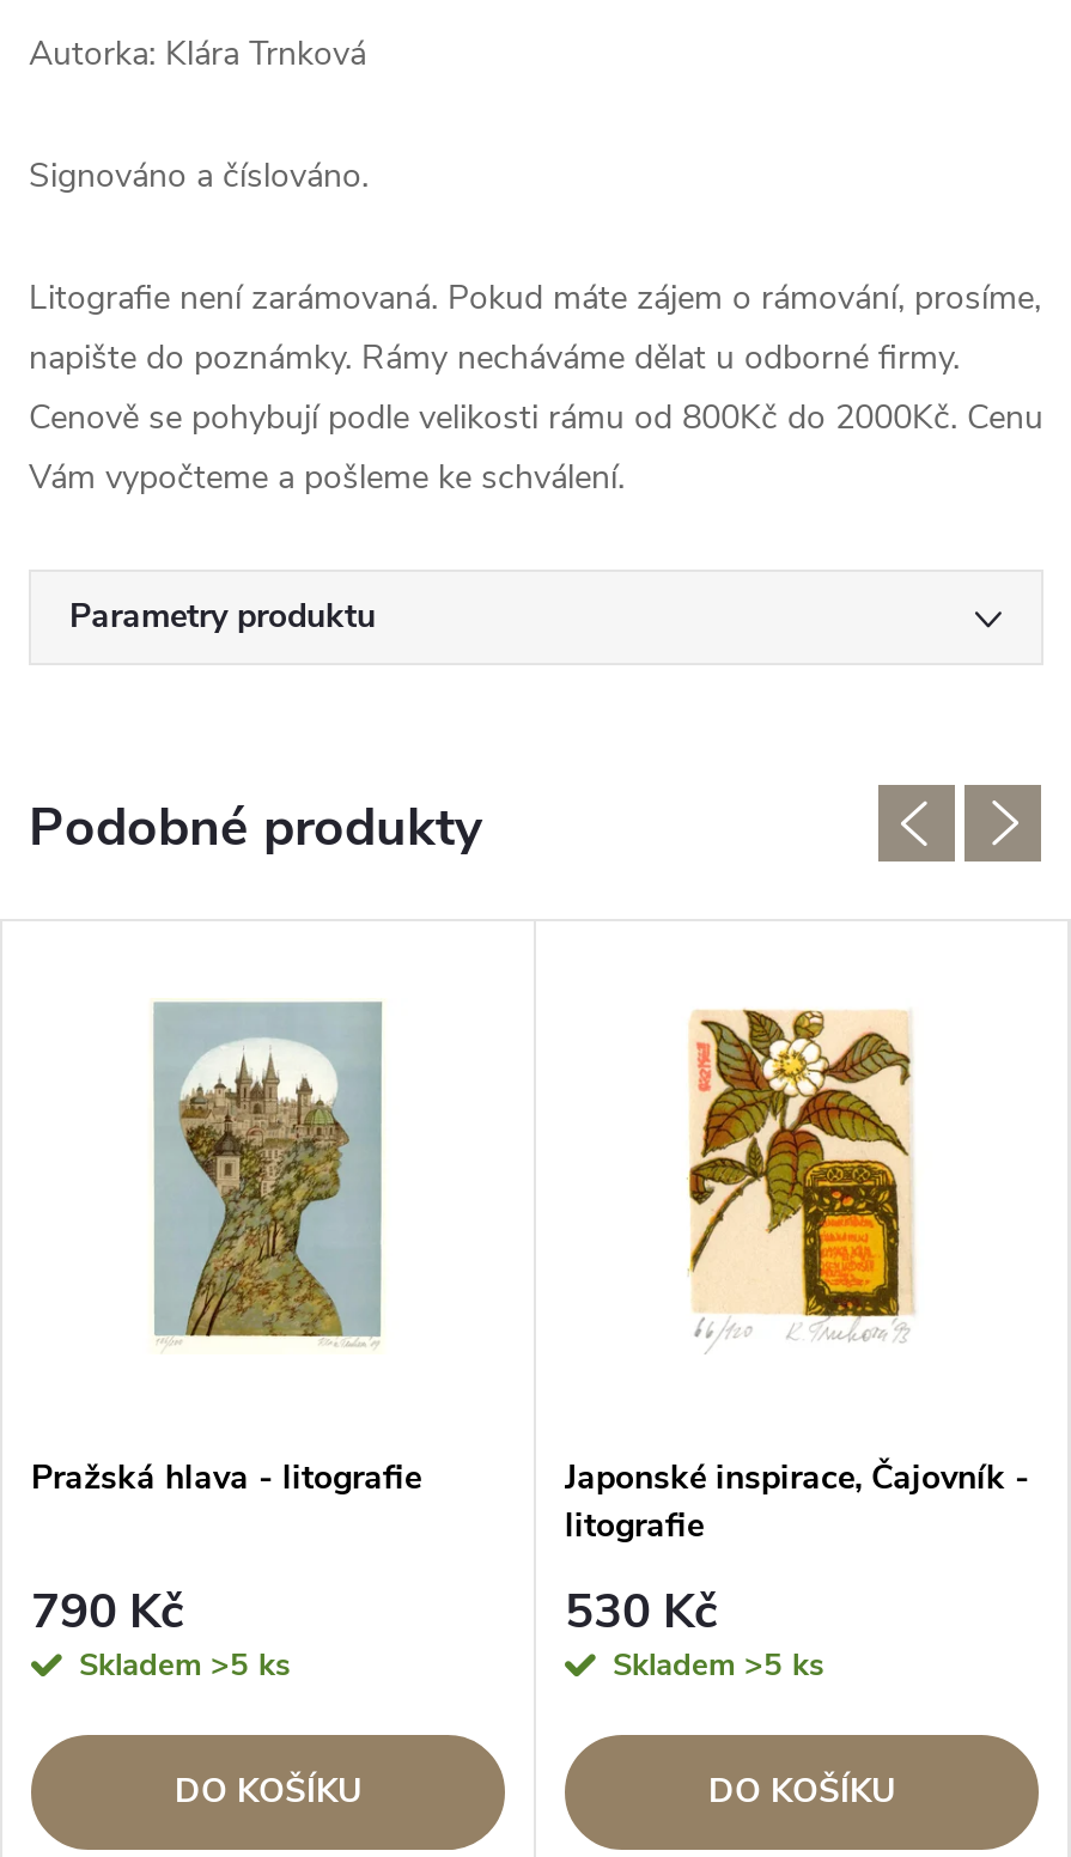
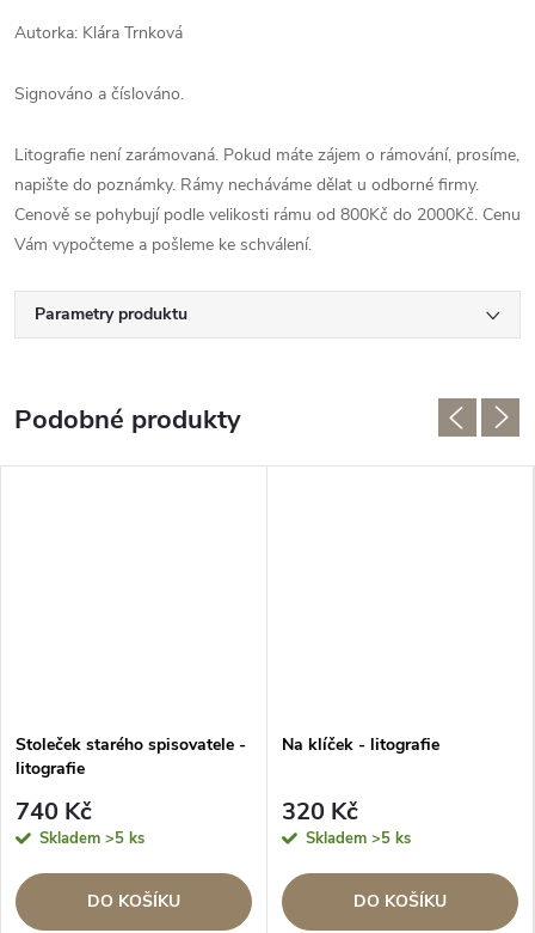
- [image]

- [image]

- Pražská hlava - litografie
+ Stoleček starého spisovatele -
+ litografie

- Japonské inspirace, Čajovník -
- litografie
+ Na klíček - litografie

- 790 Kč
+ 740 Kč

- 530 Kč
+ 320 Kč
